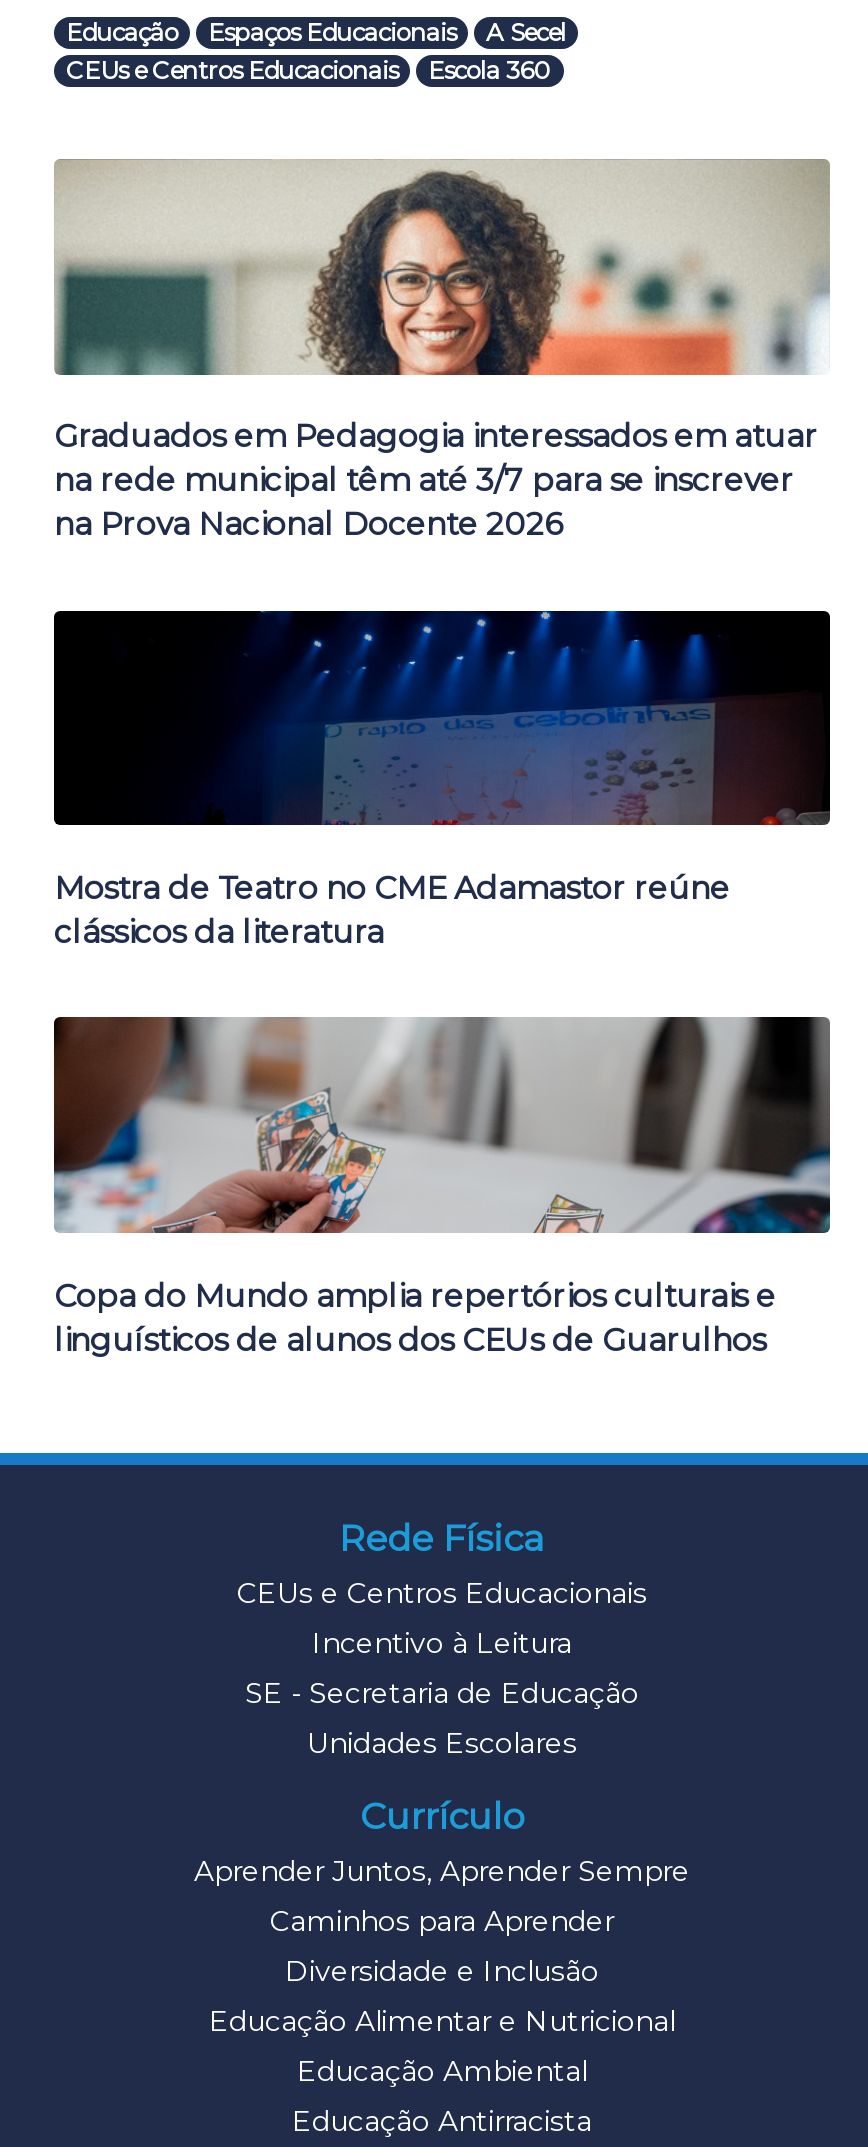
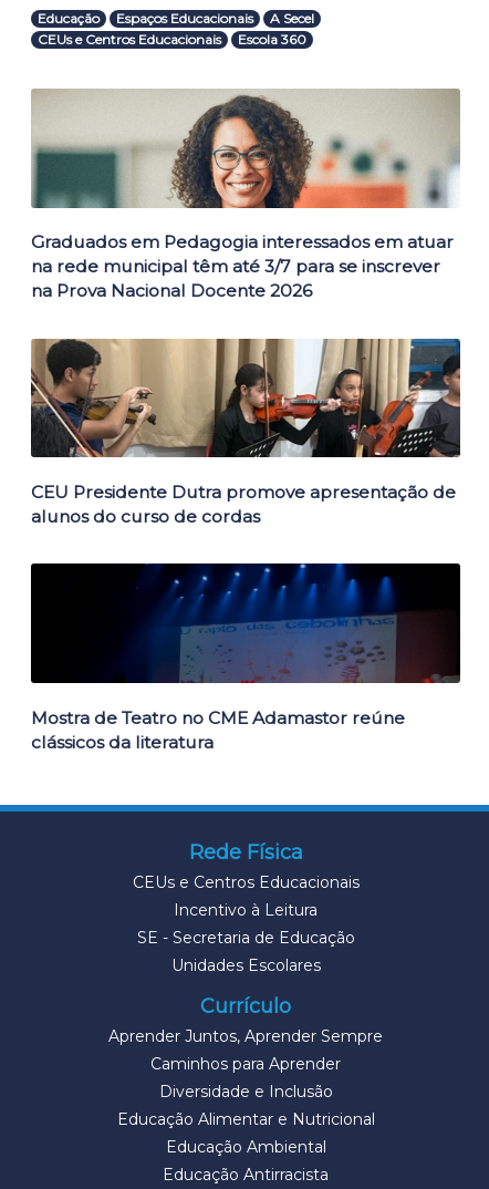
+ [image]
+ CEU Presidente Dutra promove apresentação de
+ alunos do curso de cordas

moved down: [image] | Mostra de Teatro no CME Adamastor reúne | clássicos da literatura

- [image]
- Copa do Mundo amplia repertórios culturais e
- linguísticos de alunos dos CEUs de Guarulhos
